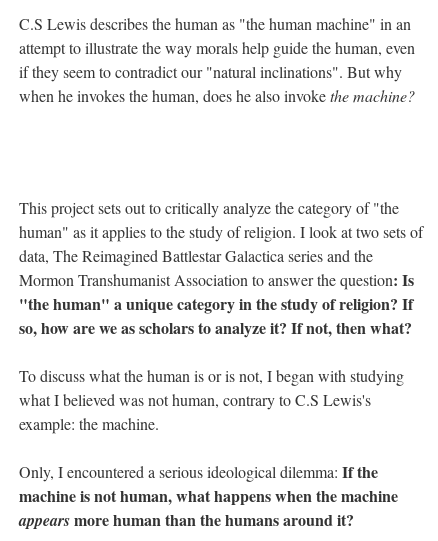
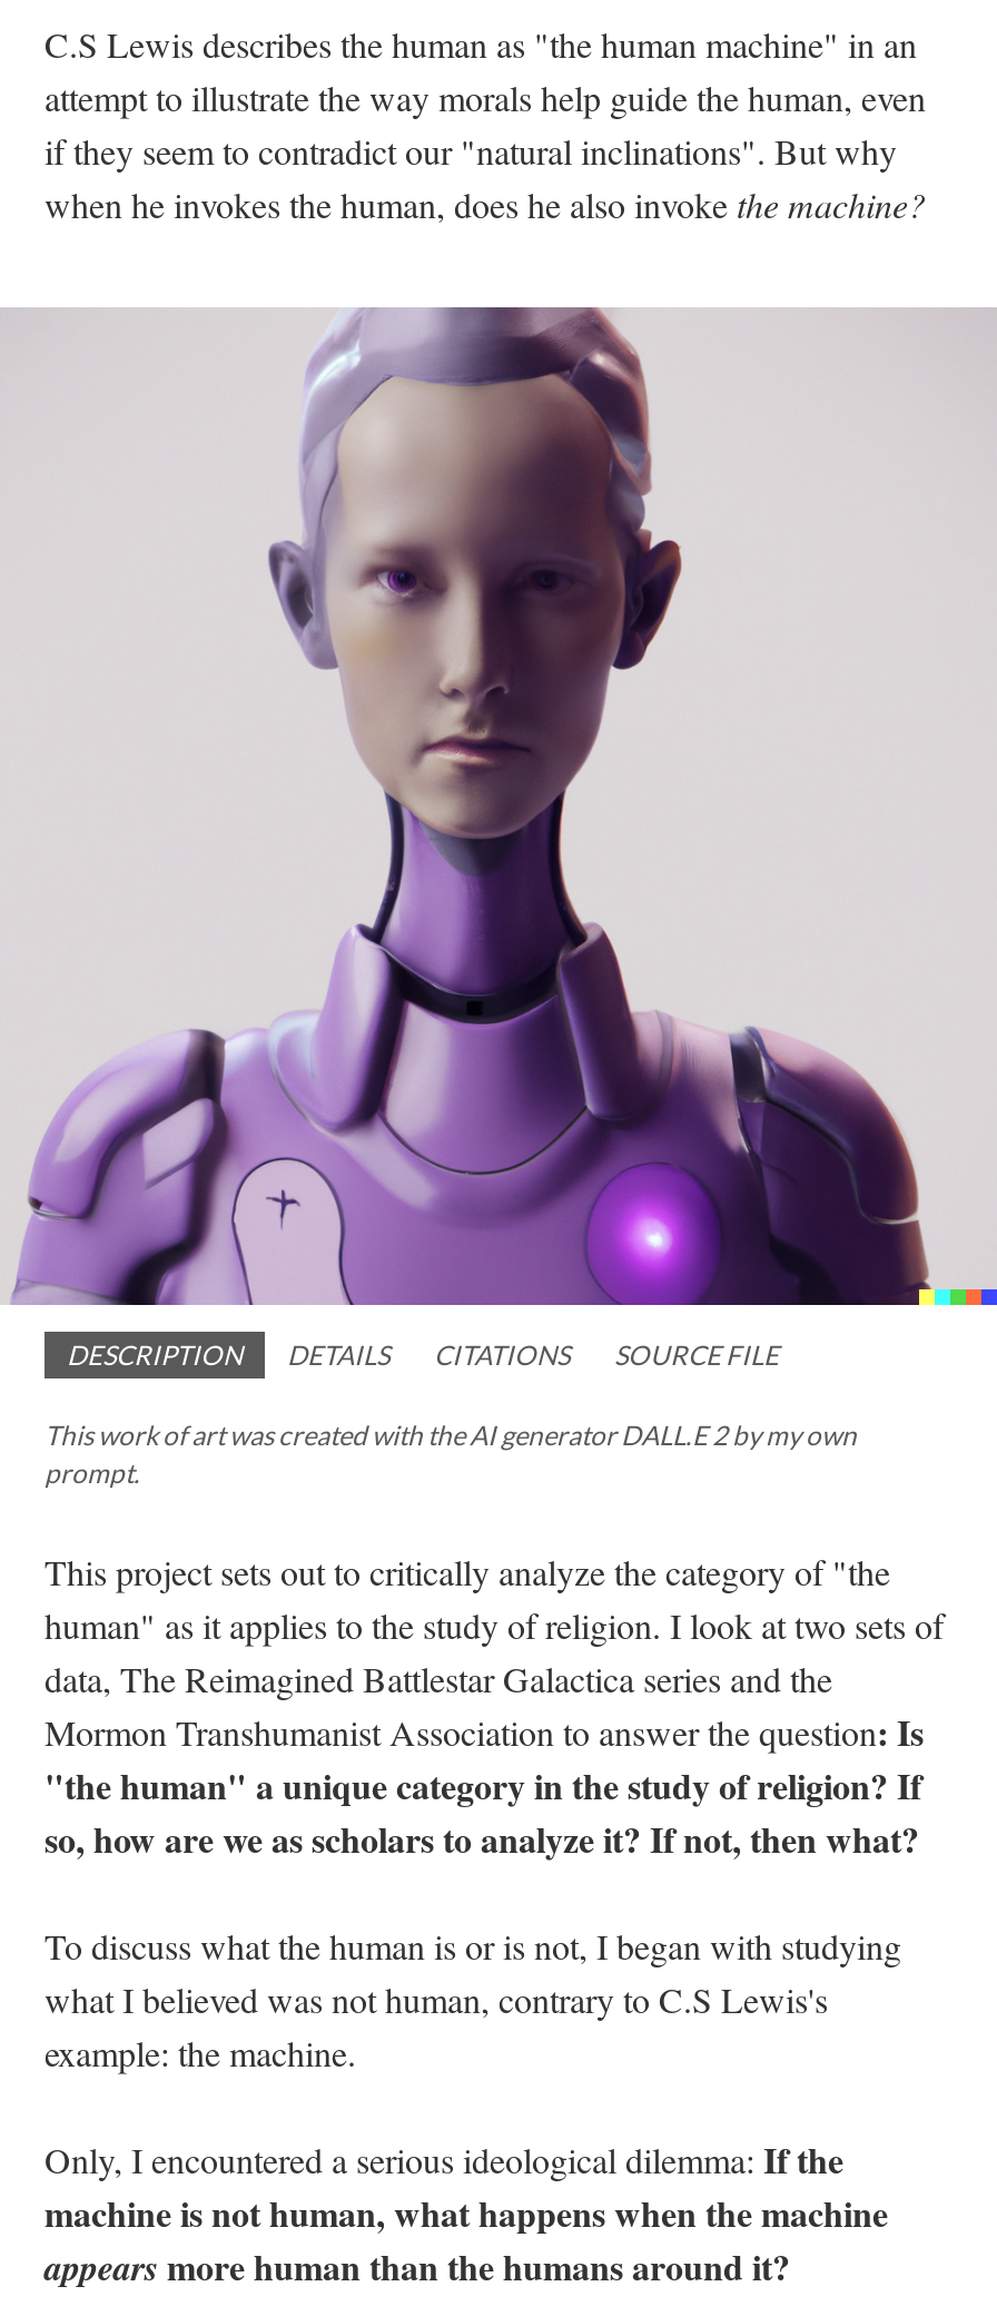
+ [image]
+ DESCRIPTION
+ DETAILS
+ CITATIONS
+ SOURCE FILE
+ This work of art was created with the AI generator DALL.E 2 by my own
+ prompt.
